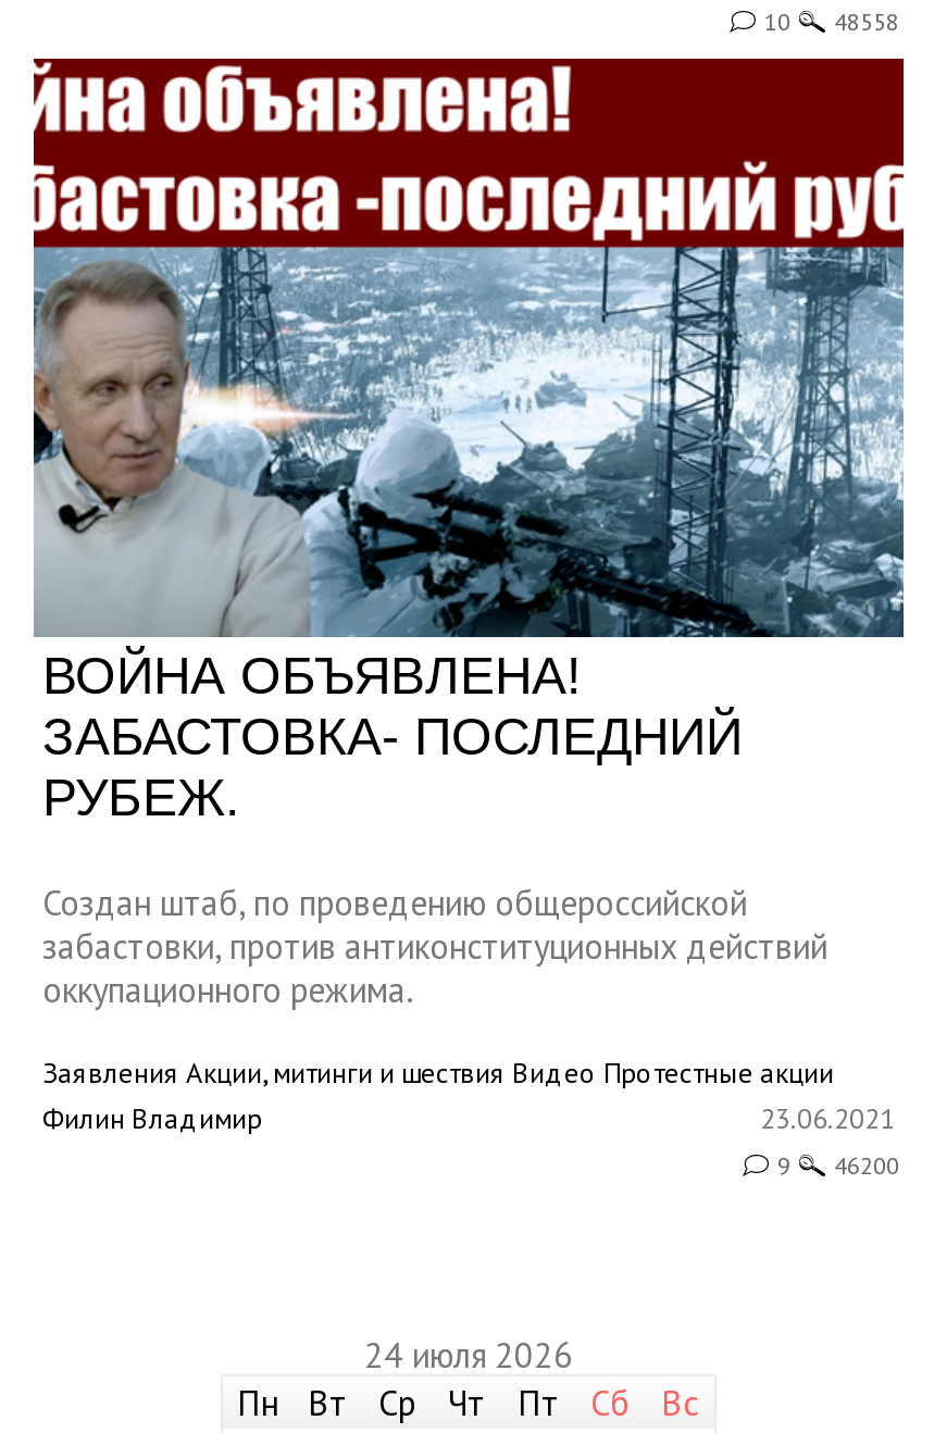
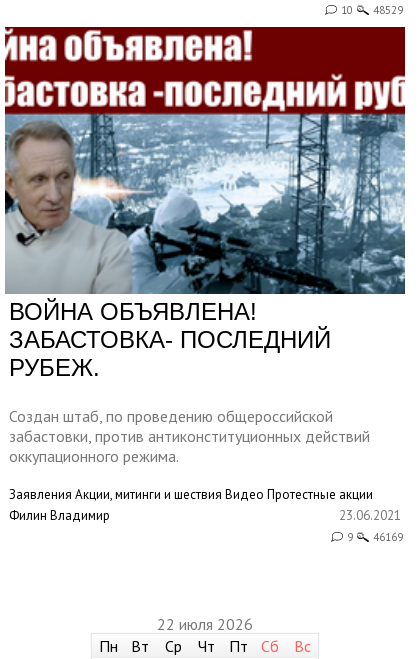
- 10 48558
+ 10 48529

- 9 46200
+ 9 46169

- 24 июля 2026
+ 22 июля 2026
